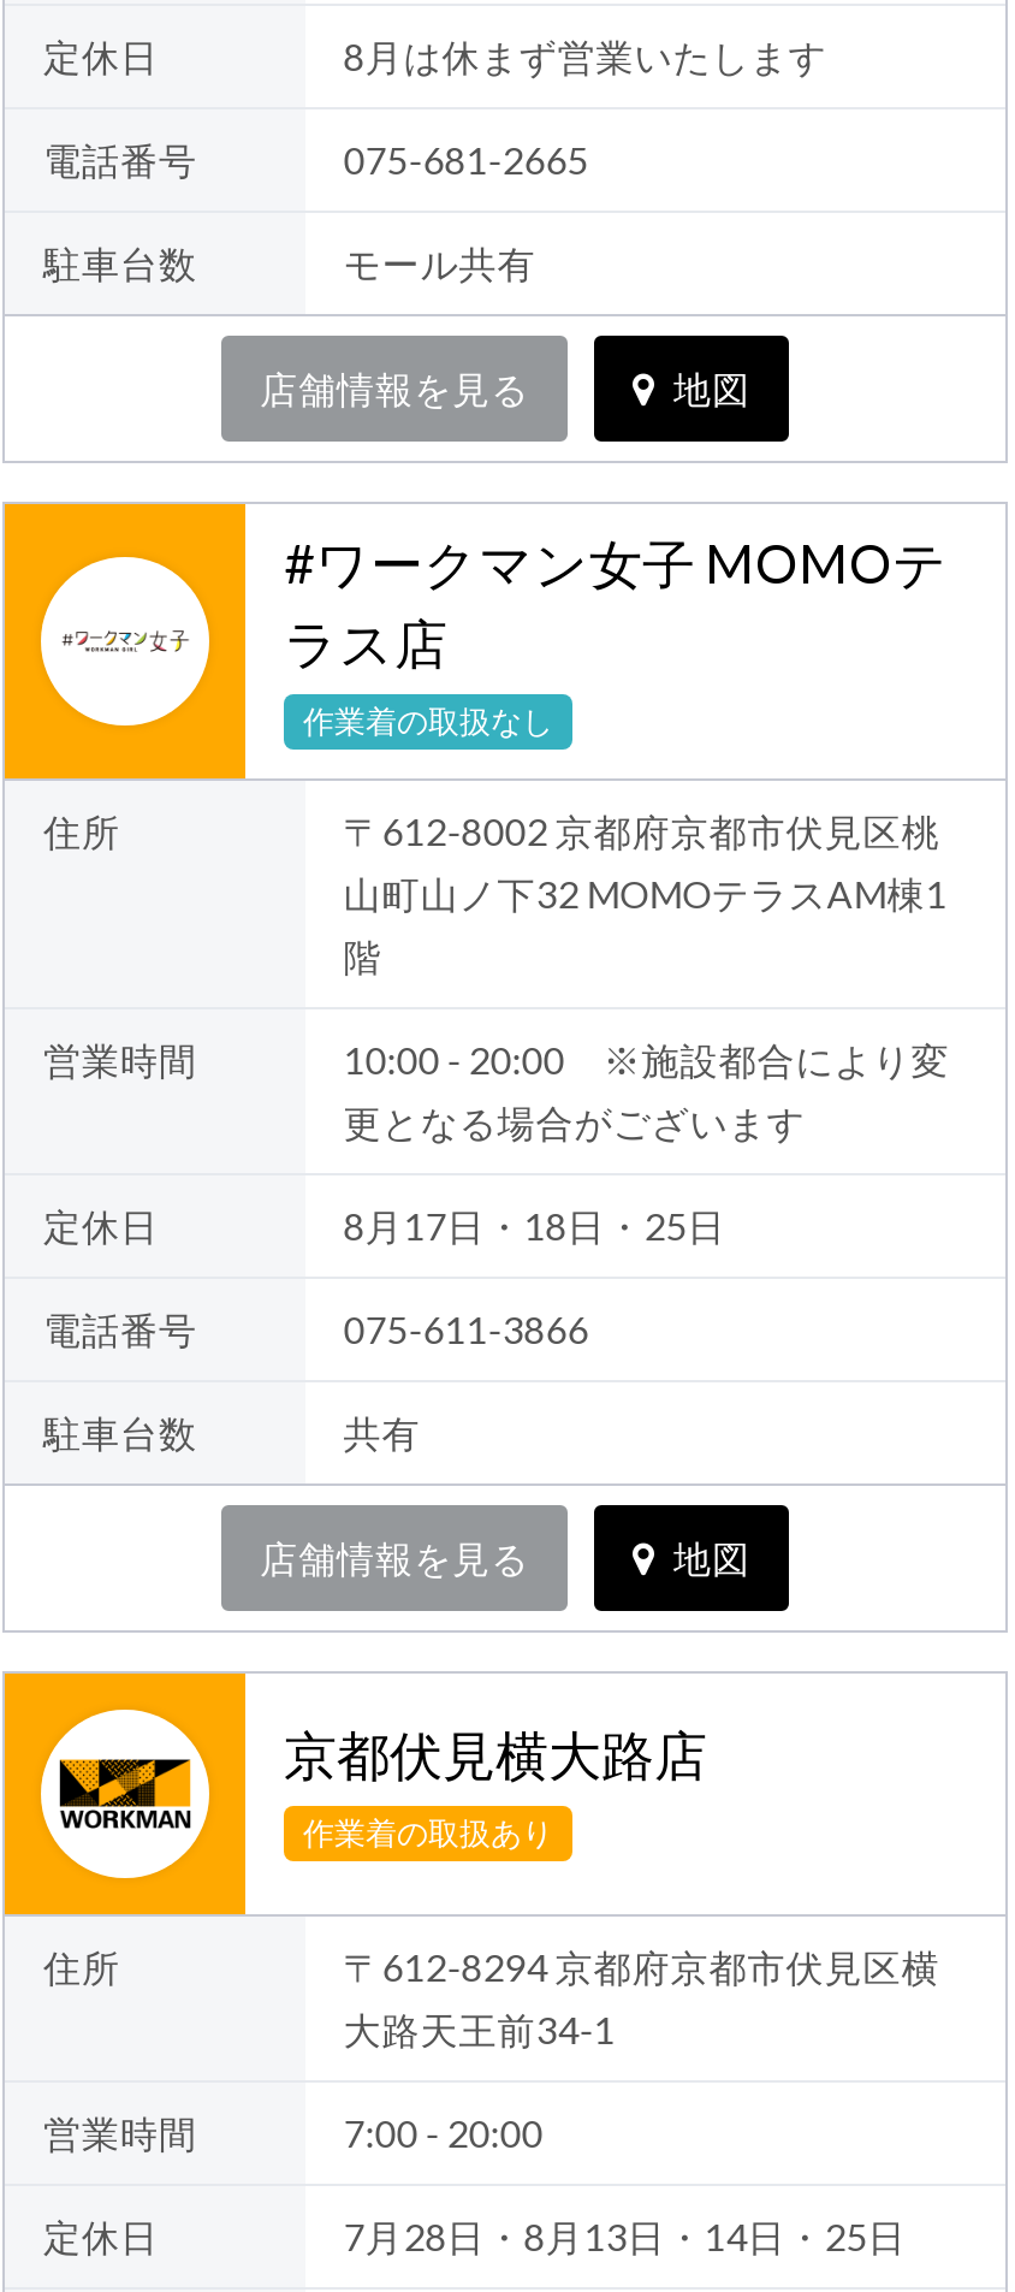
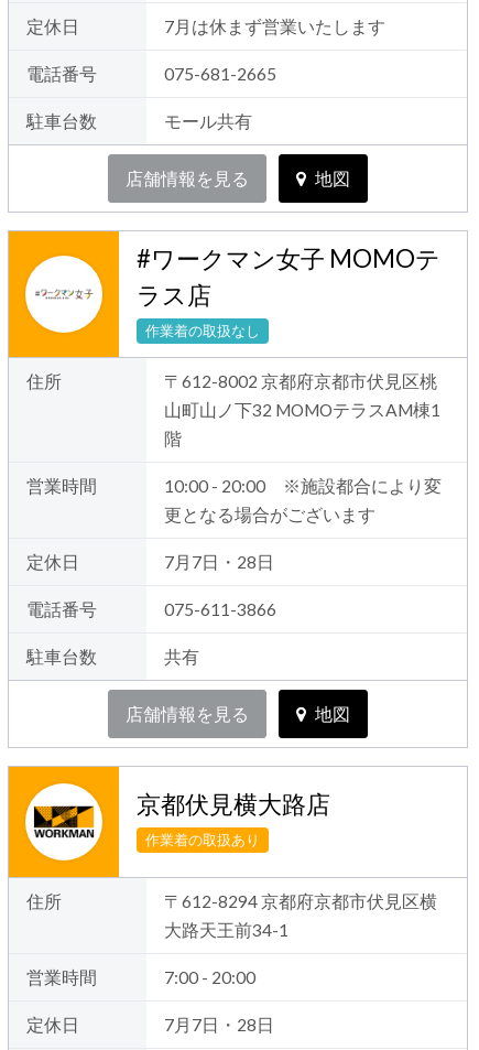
- 8月は休まず営業いたします
+ 7月は休まず営業いたします

- 8月17日・18日・25日
+ 7月7日・28日

- 7月28日・8月13日・14日・25日
+ 7月7日・28日
